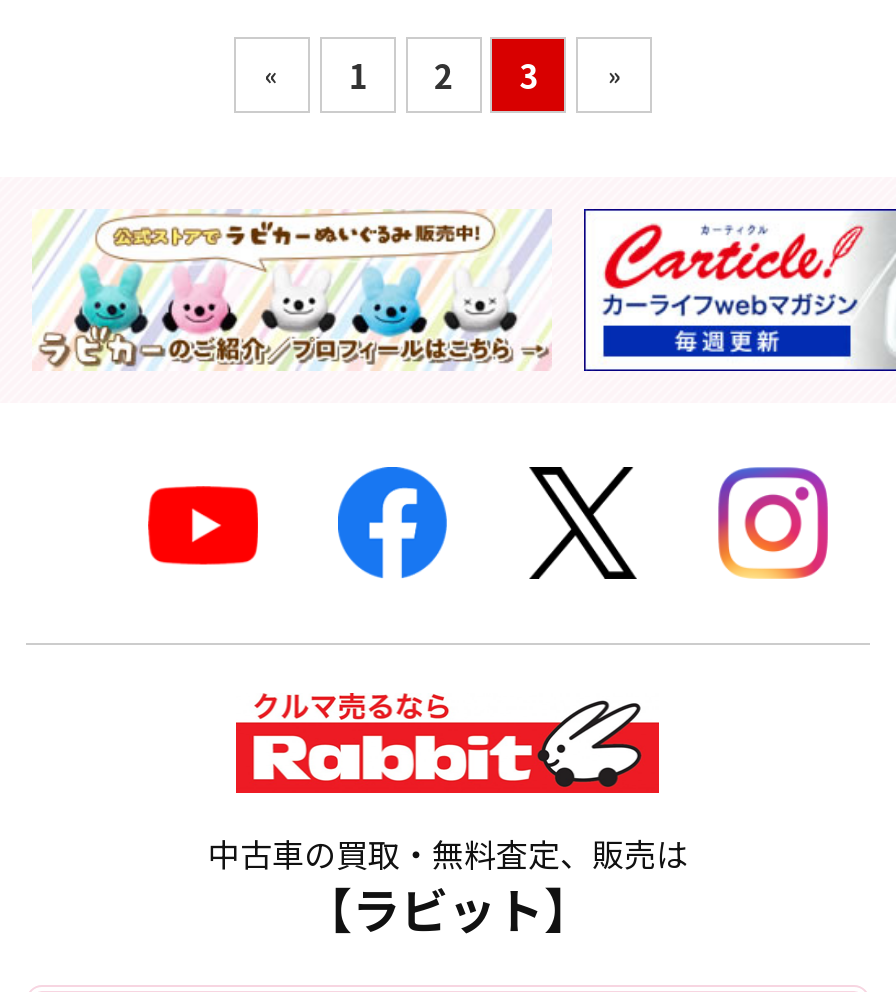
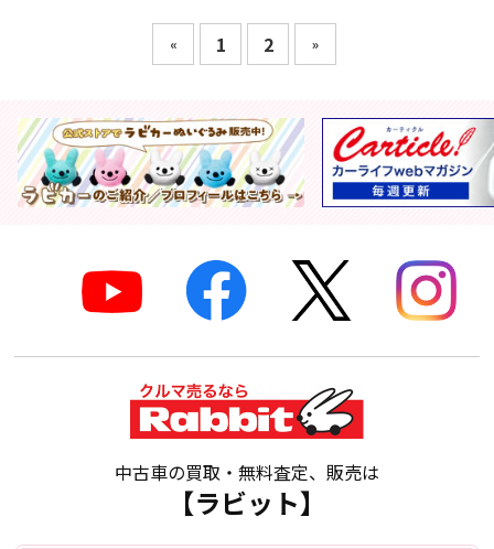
- 3
